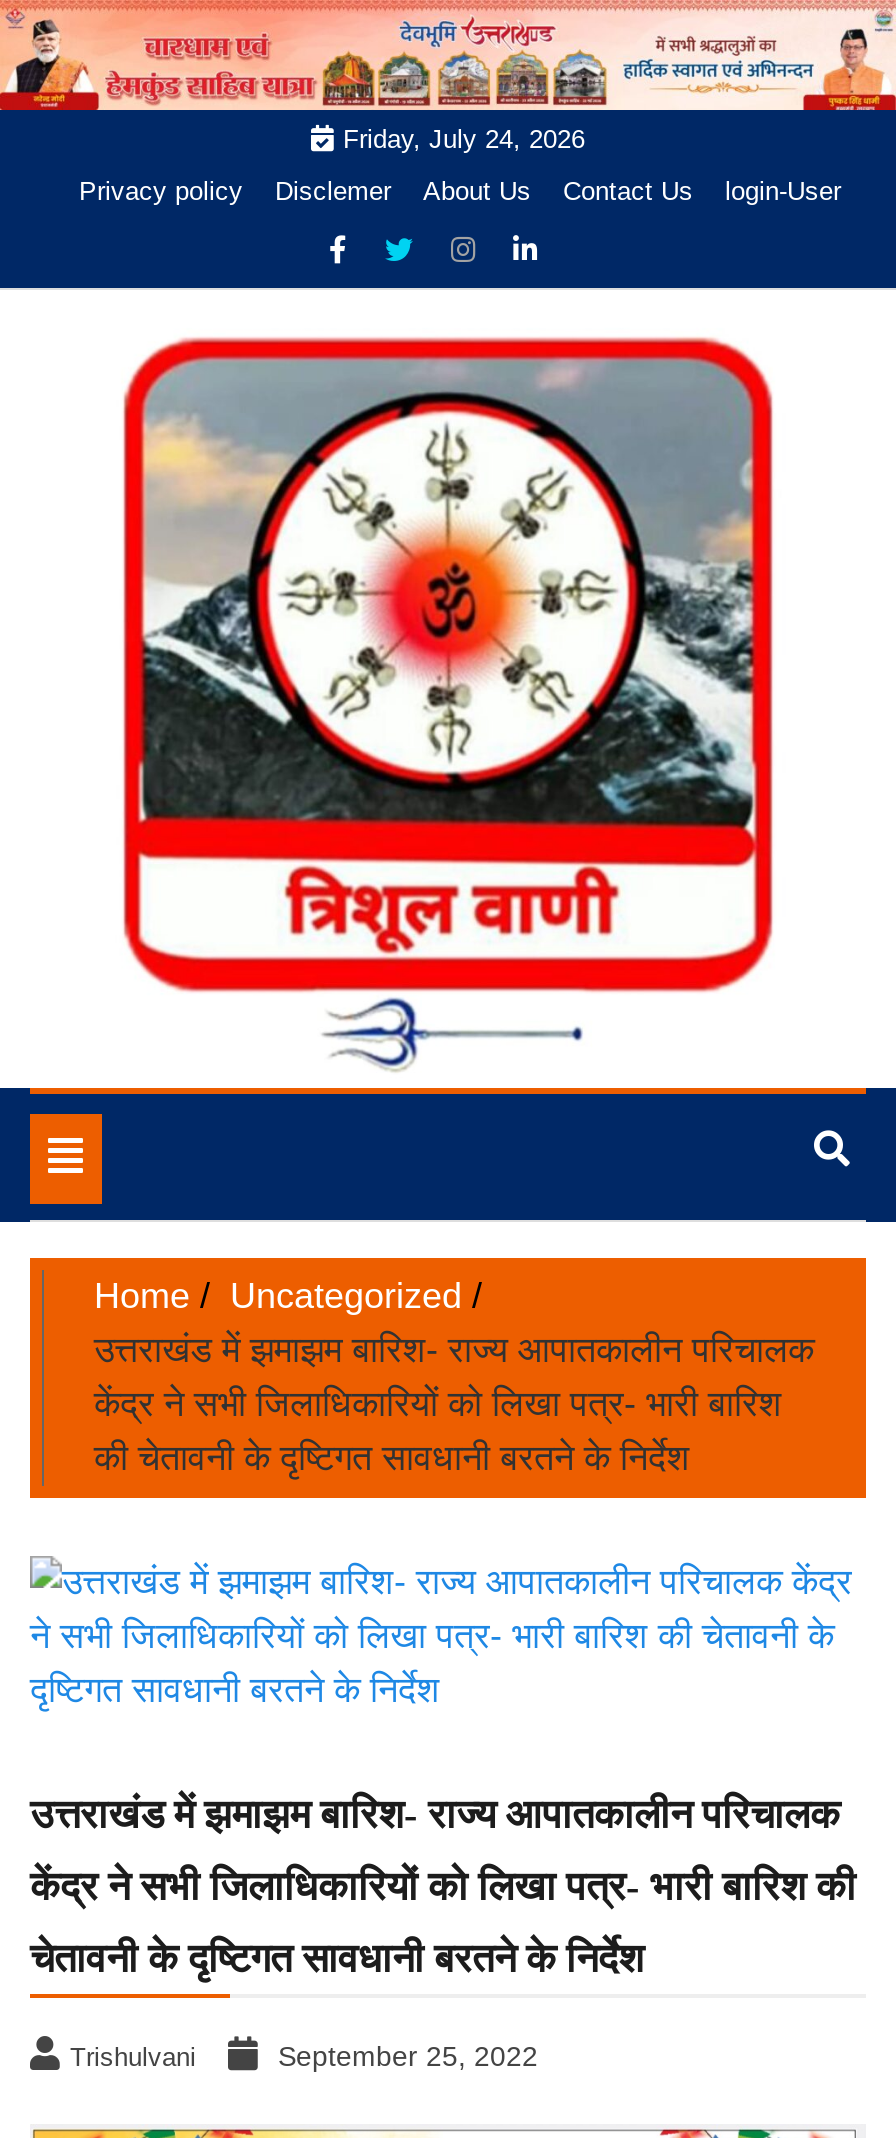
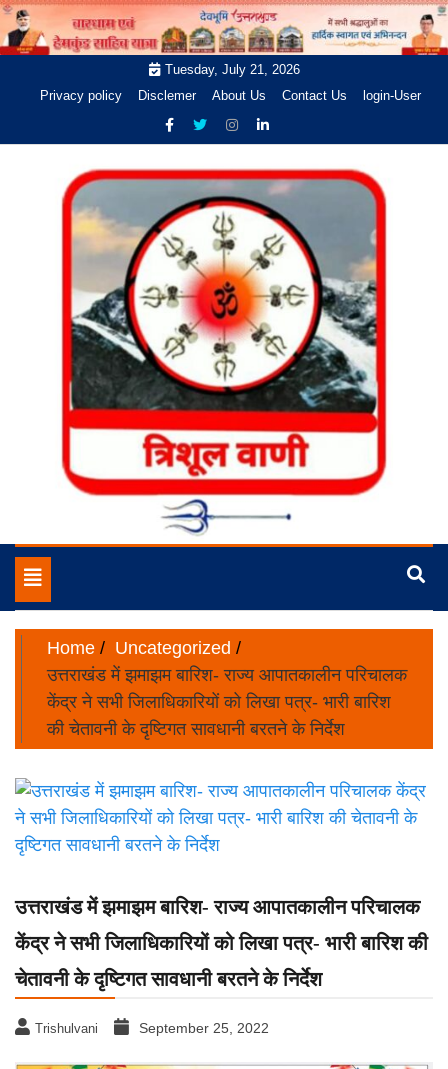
- Friday, July 24, 2026
+ Tuesday, July 21, 2026
